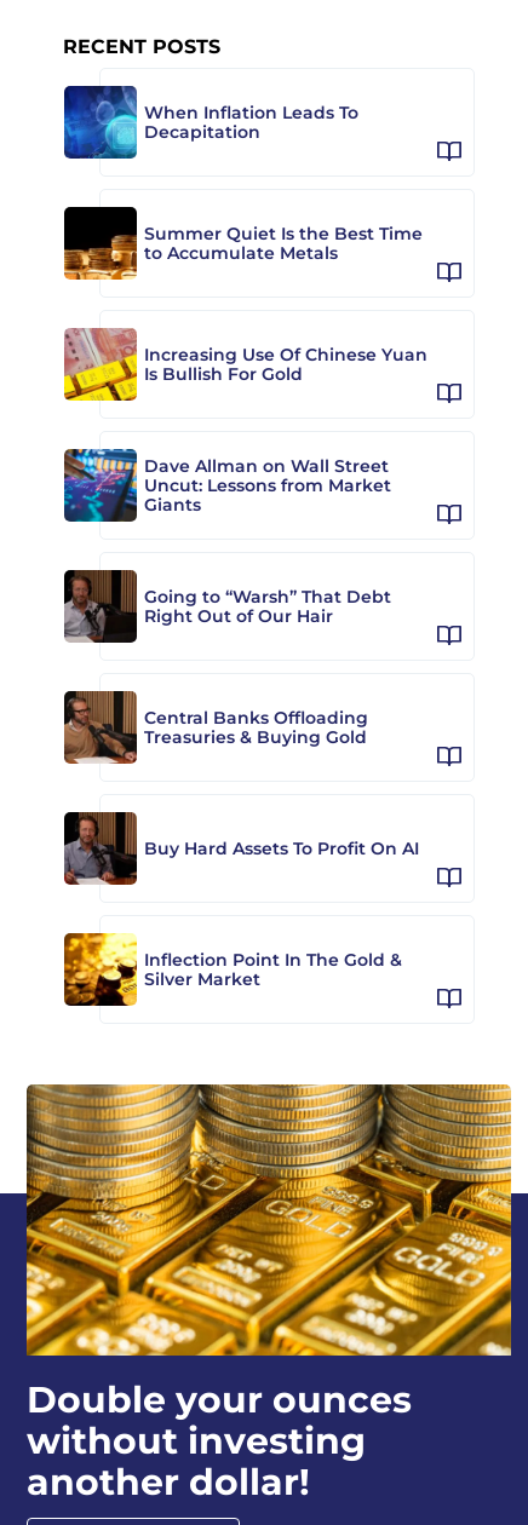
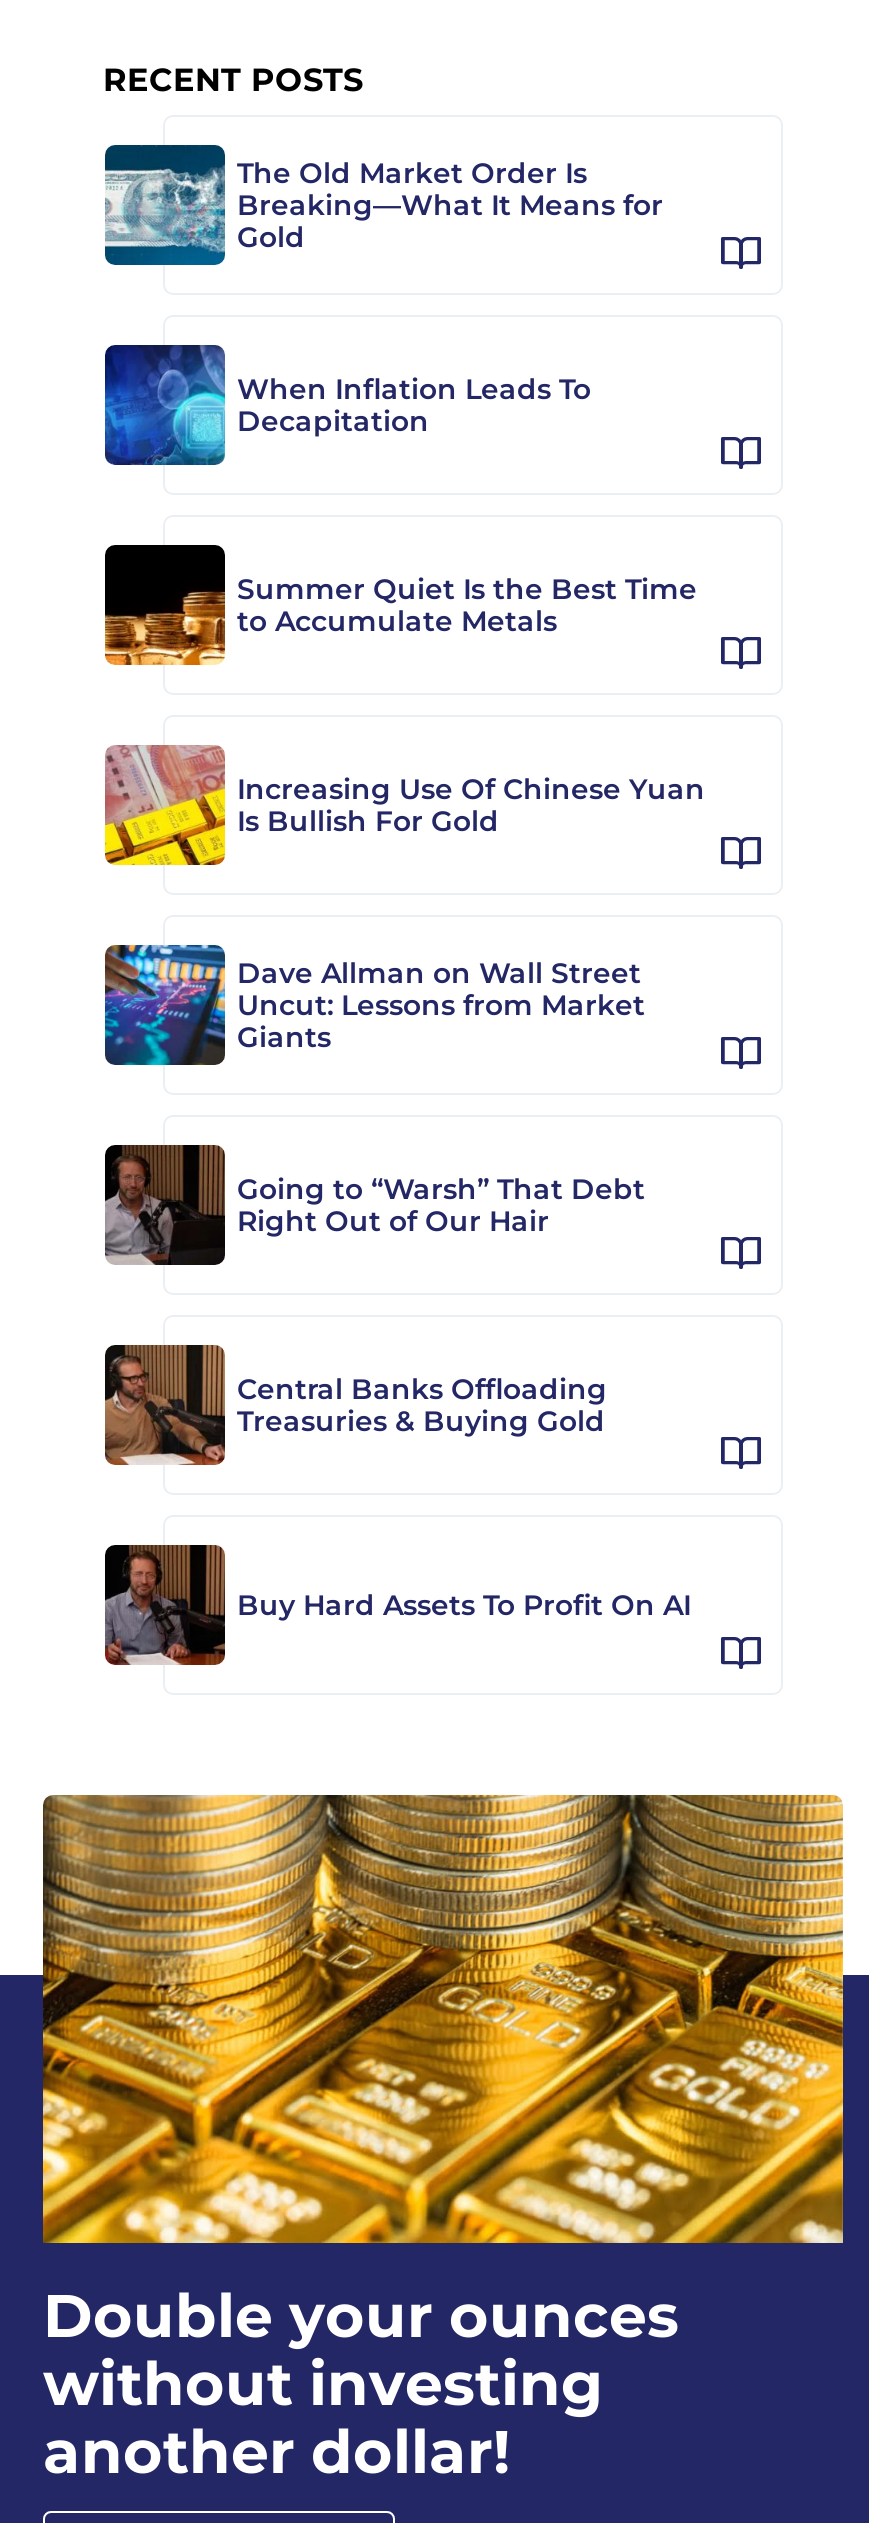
+ [image]
+ The Old Market Order Is
+ Breaking—What It Means for
+ Gold

moved down: [image] | When Inflation Leads To | Decapitation | ... | Treasuries & Buying Gold | Buy Hard Assets To Profit On AI

- [image]
- Inflection Point In The Gold &
- Silver Market
